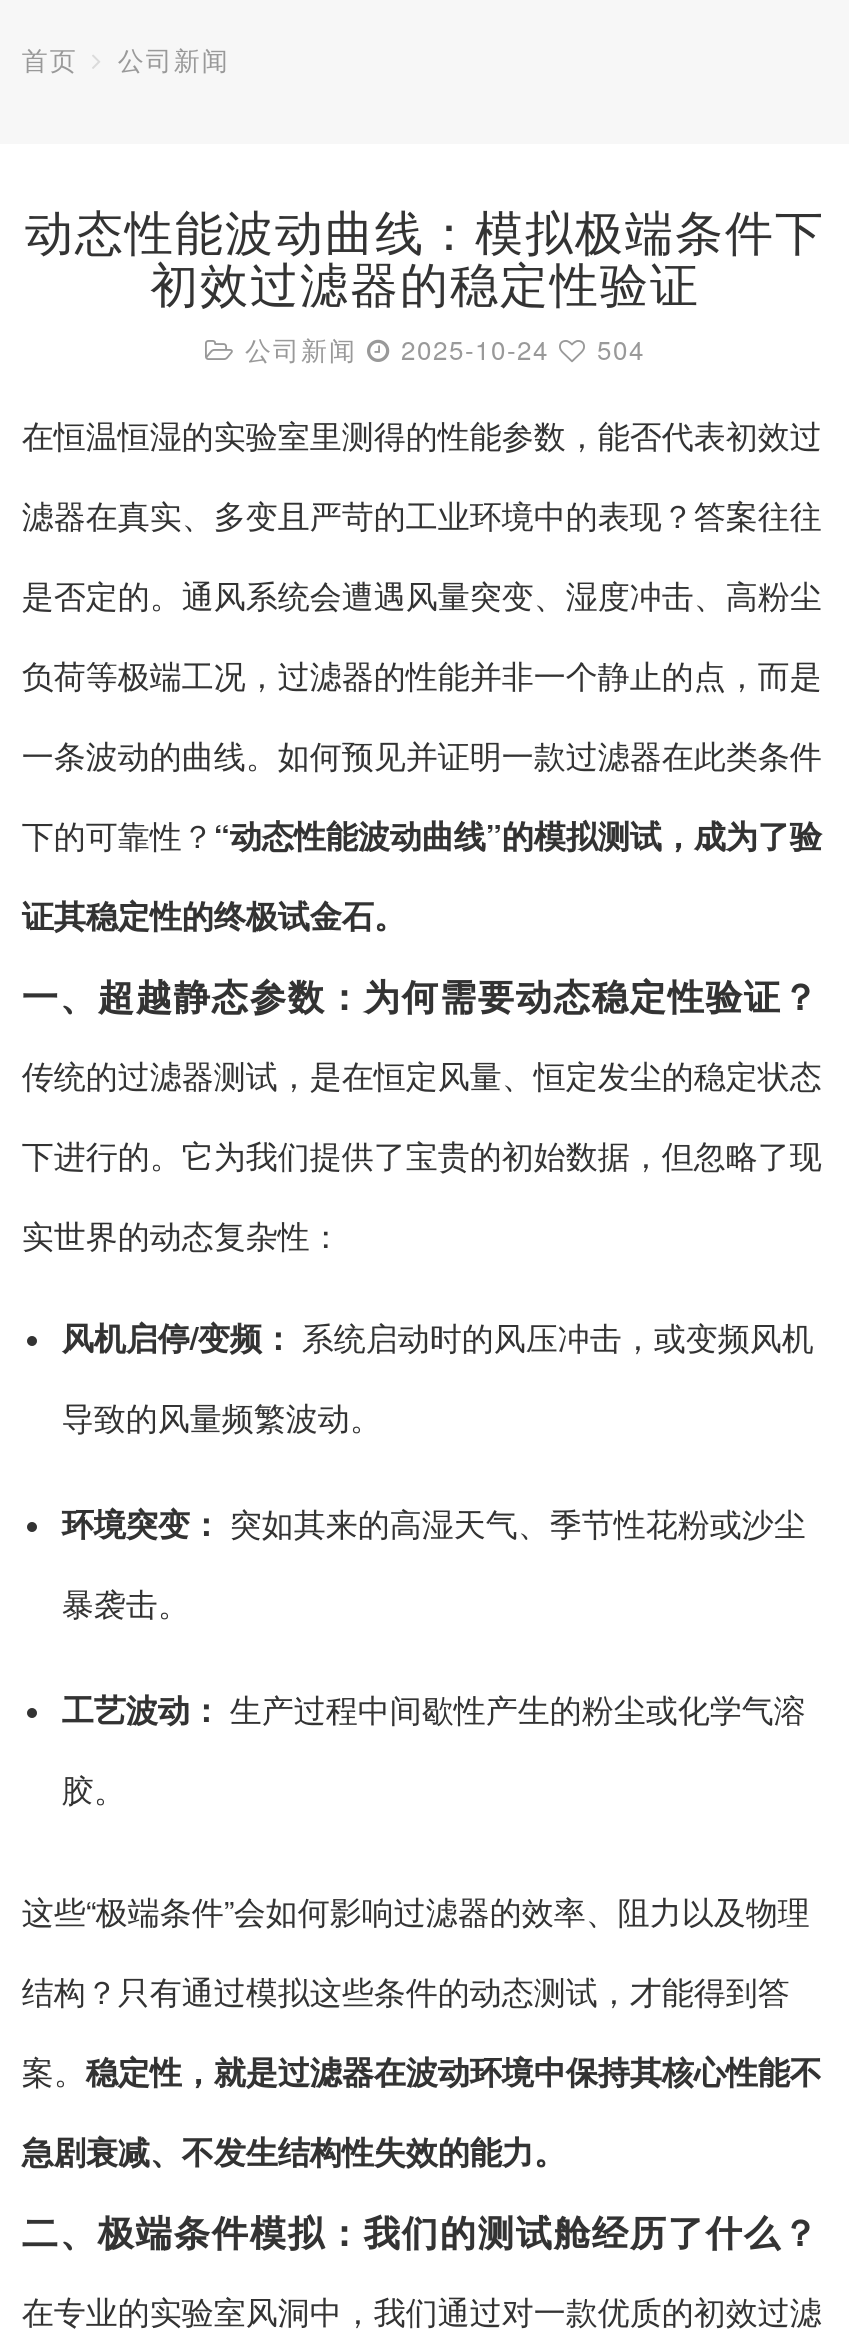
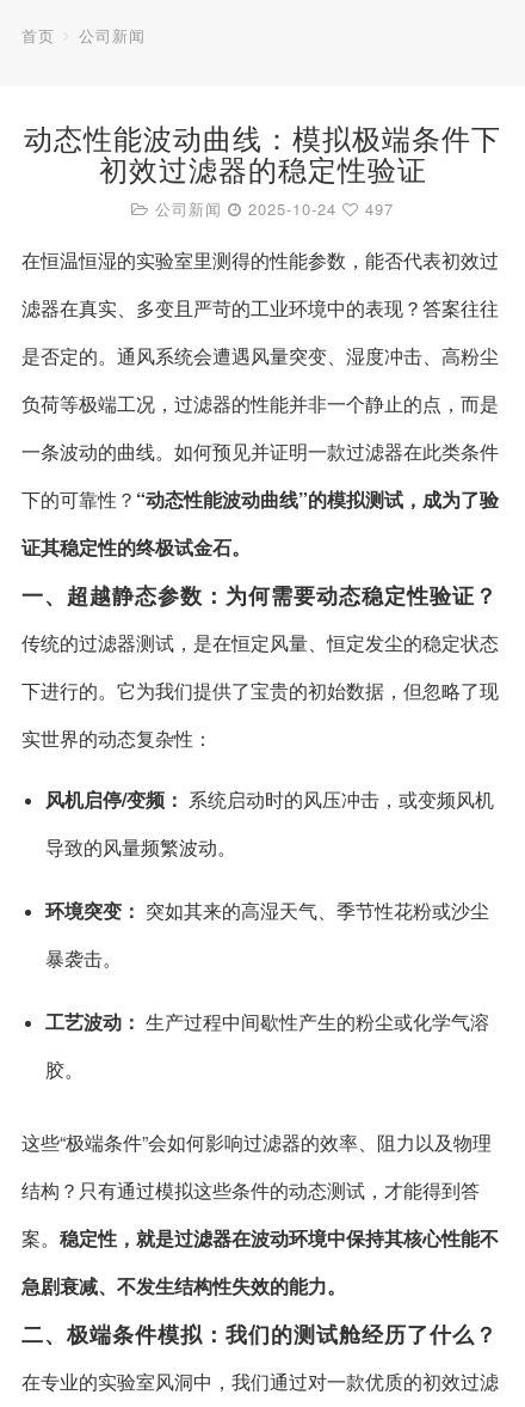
- 公司新闻 2025-10-24 504
+ 公司新闻 2025-10-24 497
